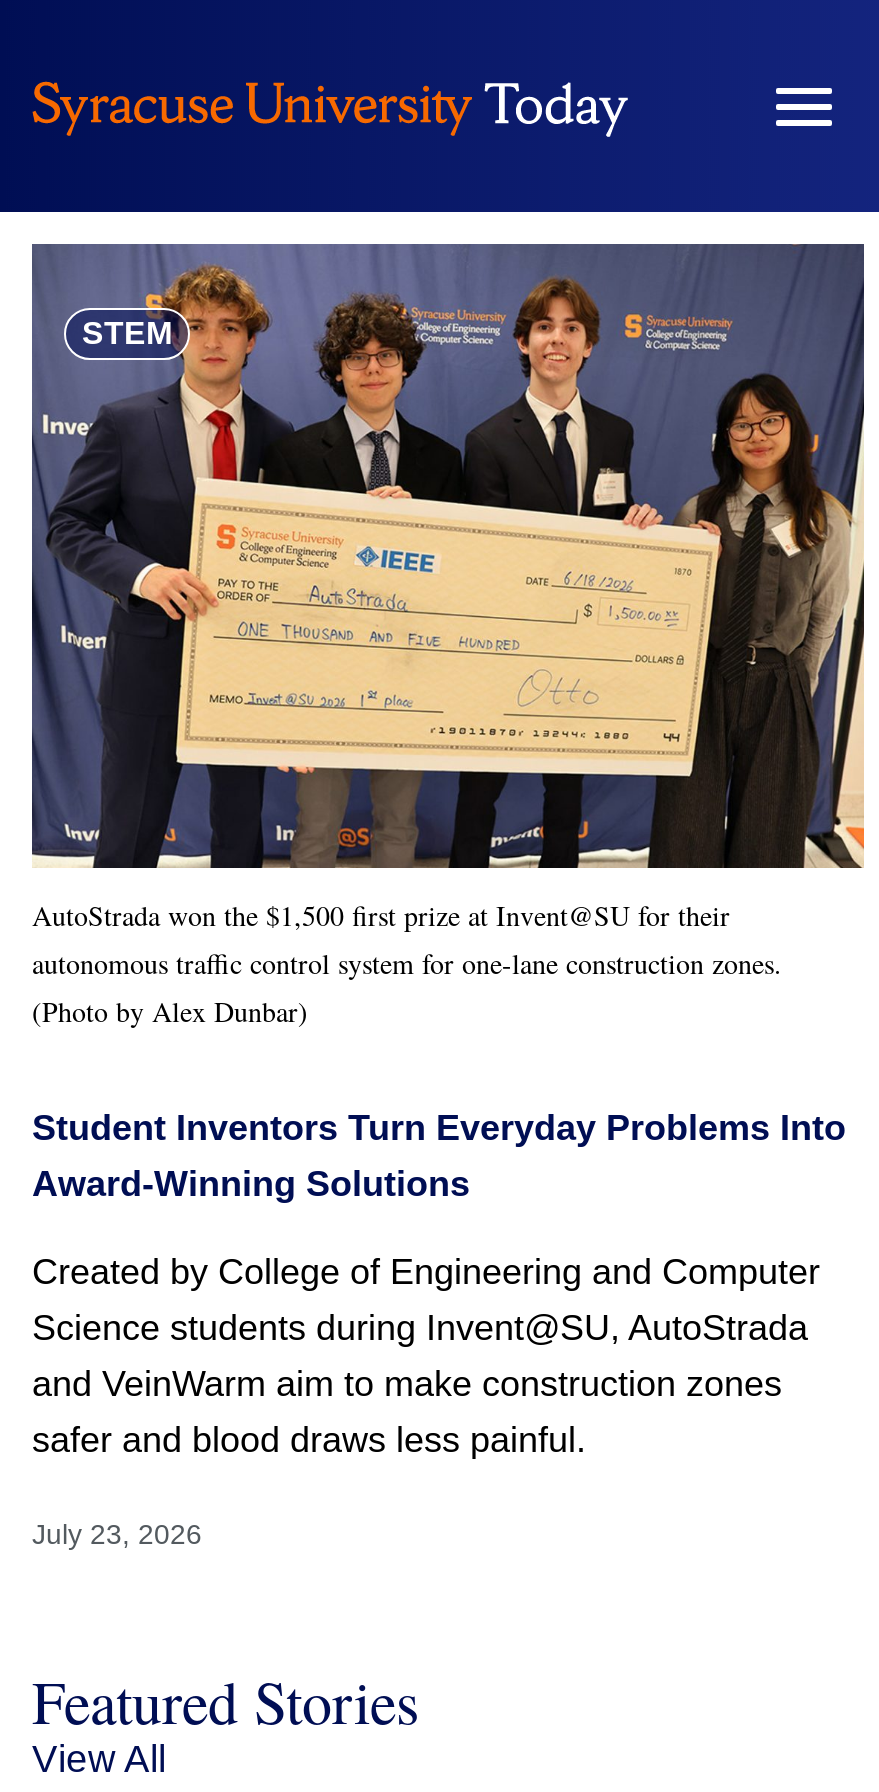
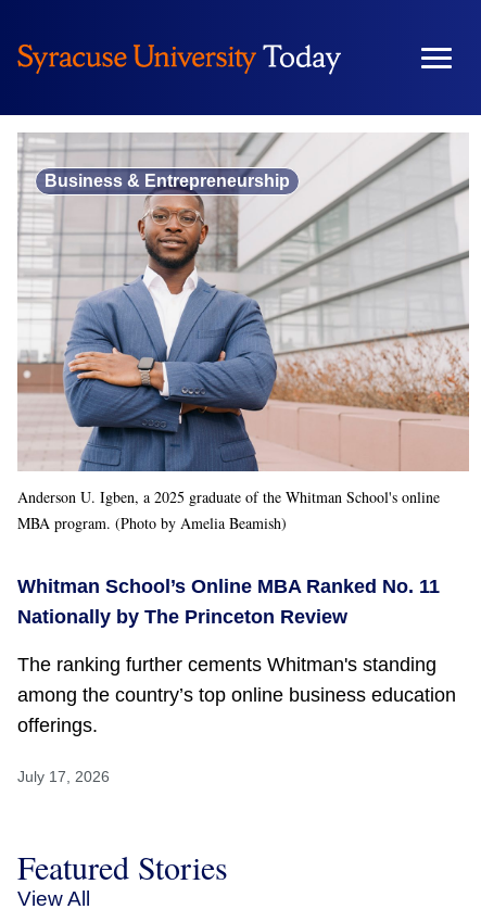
- [image]
- STEM
+ [image]
+ Business & Entrepreneurship

- AutoStrada won the $1,500 first prize at Invent@SU for their
- autonomous traffic control system for one-lane construction zones.
- (Photo by Alex Dunbar)
+ Anderson U. Igben, a 2025 graduate of the Whitman School's online
+ MBA program. (Photo by Amelia Beamish)

- Student Inventors Turn Everyday Problems Into
- Award-Winning Solutions
+ Whitman School’s Online MBA Ranked No. 11
+ Nationally by The Princeton Review

- Created by College of Engineering and Computer
- Science students during Invent@SU, AutoStrada
- and VeinWarm aim to make construction zones
- safer and blood draws less painful.
+ The ranking further cements Whitman's standing
+ among the country’s top online business education
+ offerings.

- July 23, 2026
+ July 17, 2026
